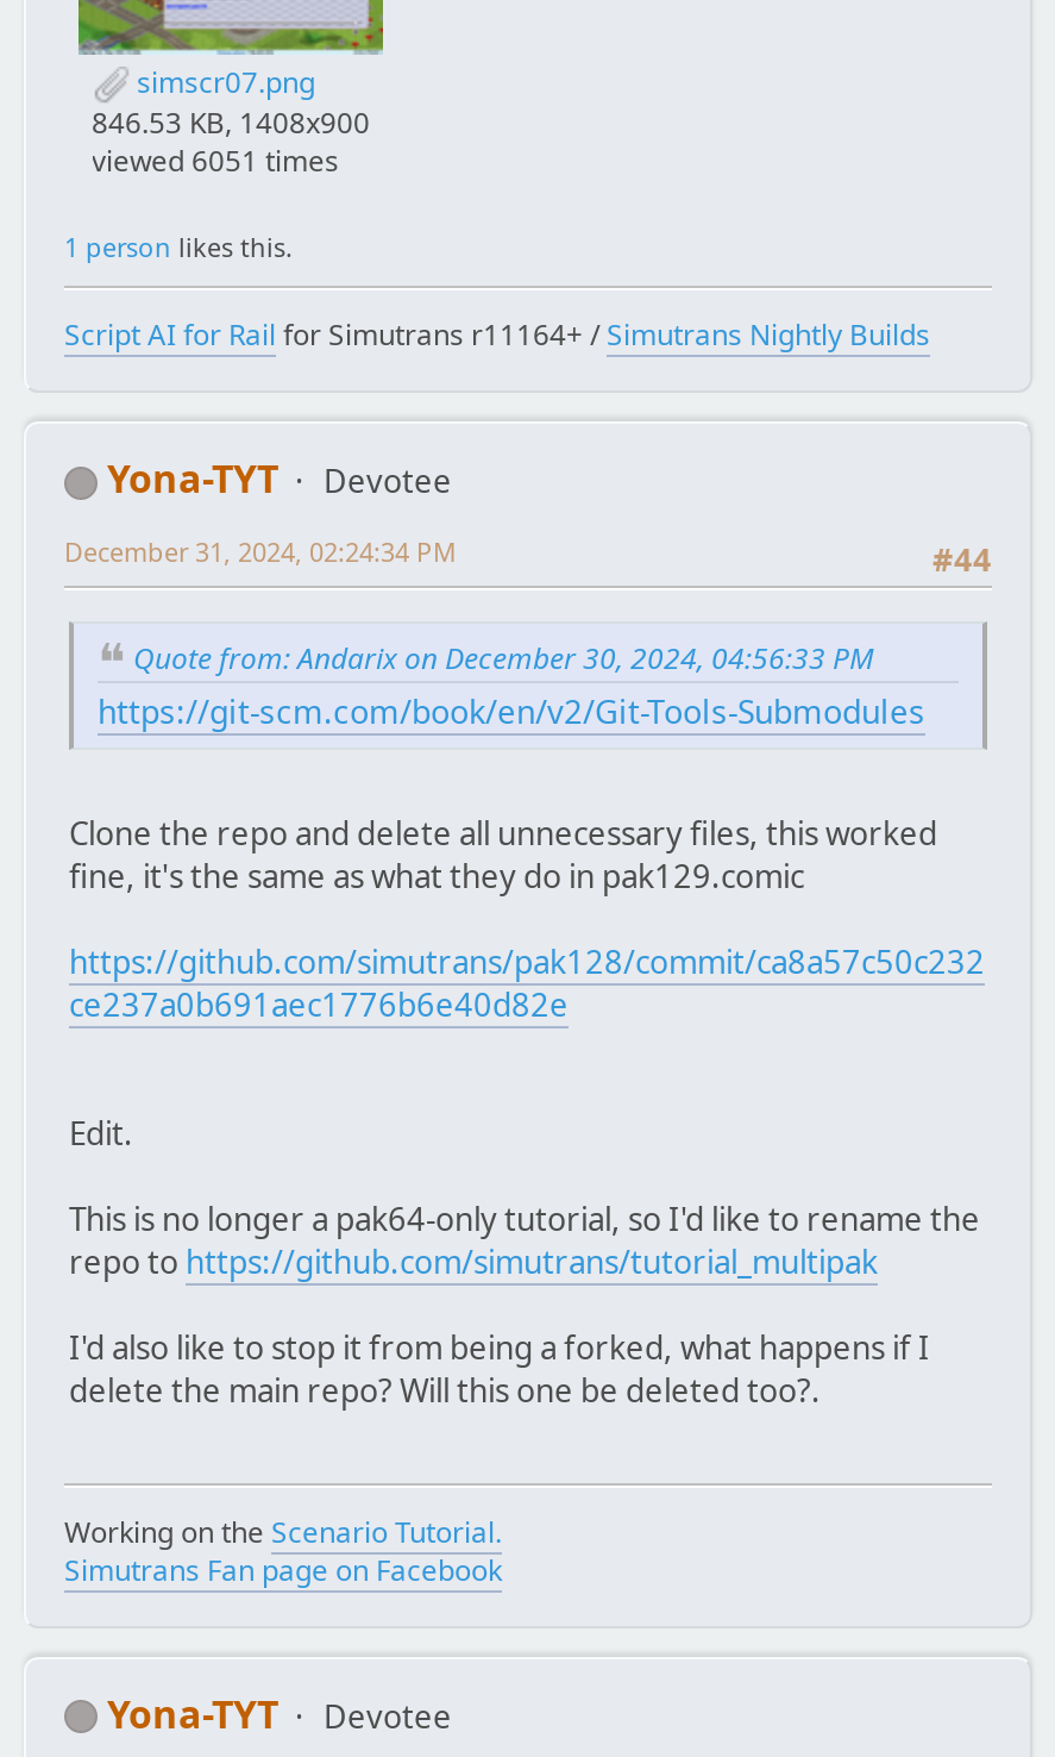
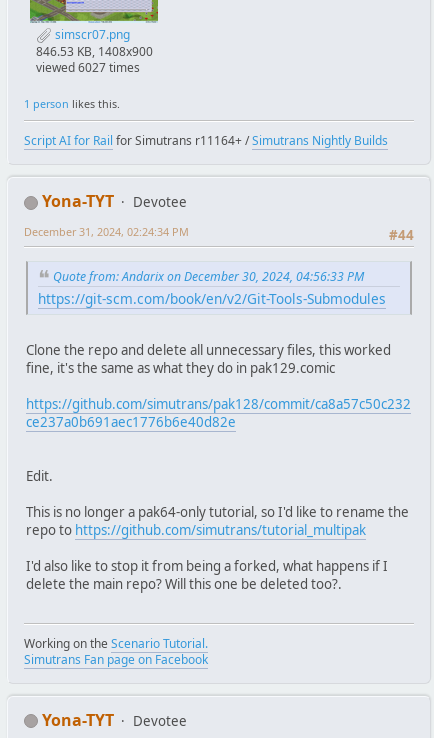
- viewed 6051 times
+ viewed 6027 times
